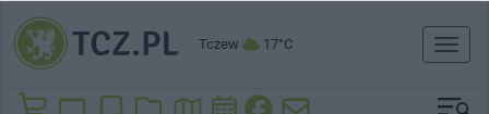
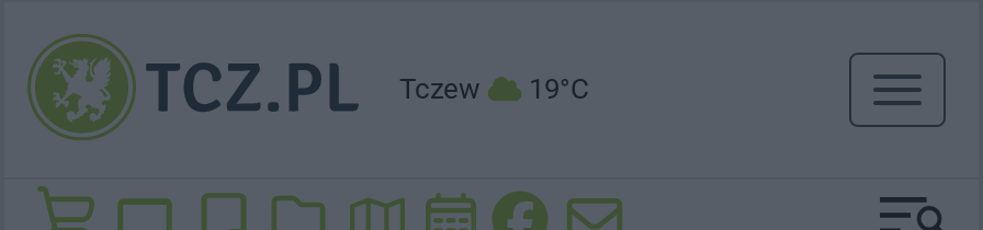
- Tczew 17°C
+ Tczew 19°C
